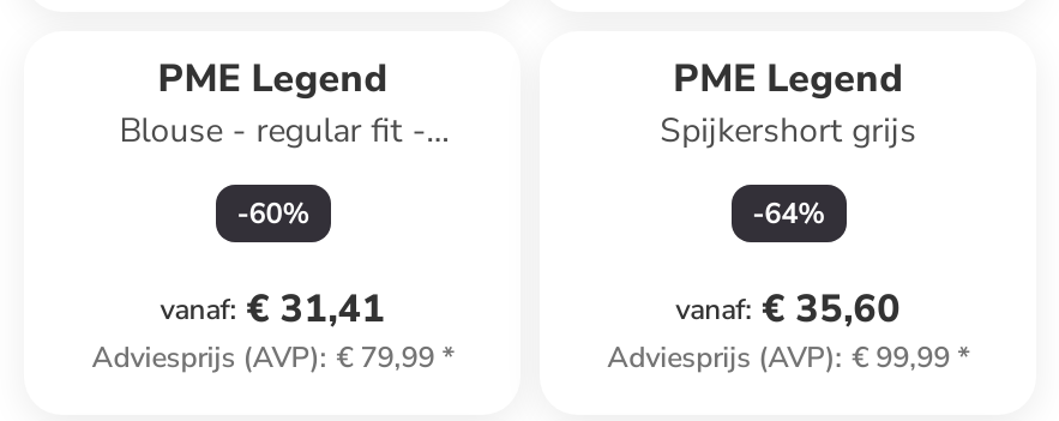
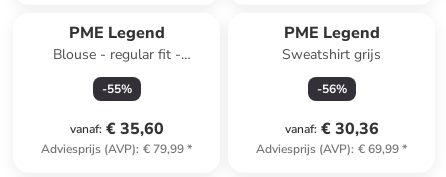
- Spijkershort grijs
+ Sweatshirt grijs

- -60%
+ -55%

- -64%
+ -56%

- vanaf: € 31,41
+ vanaf: € 35,60

- vanaf: € 35,60
+ vanaf: € 30,36

- Adviesprijs (AVP): € 99,99 *
+ Adviesprijs (AVP): € 69,99 *
